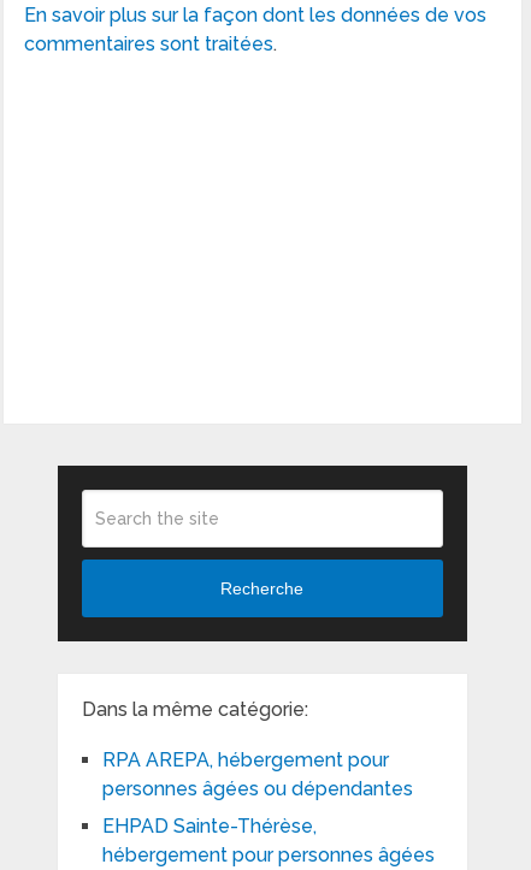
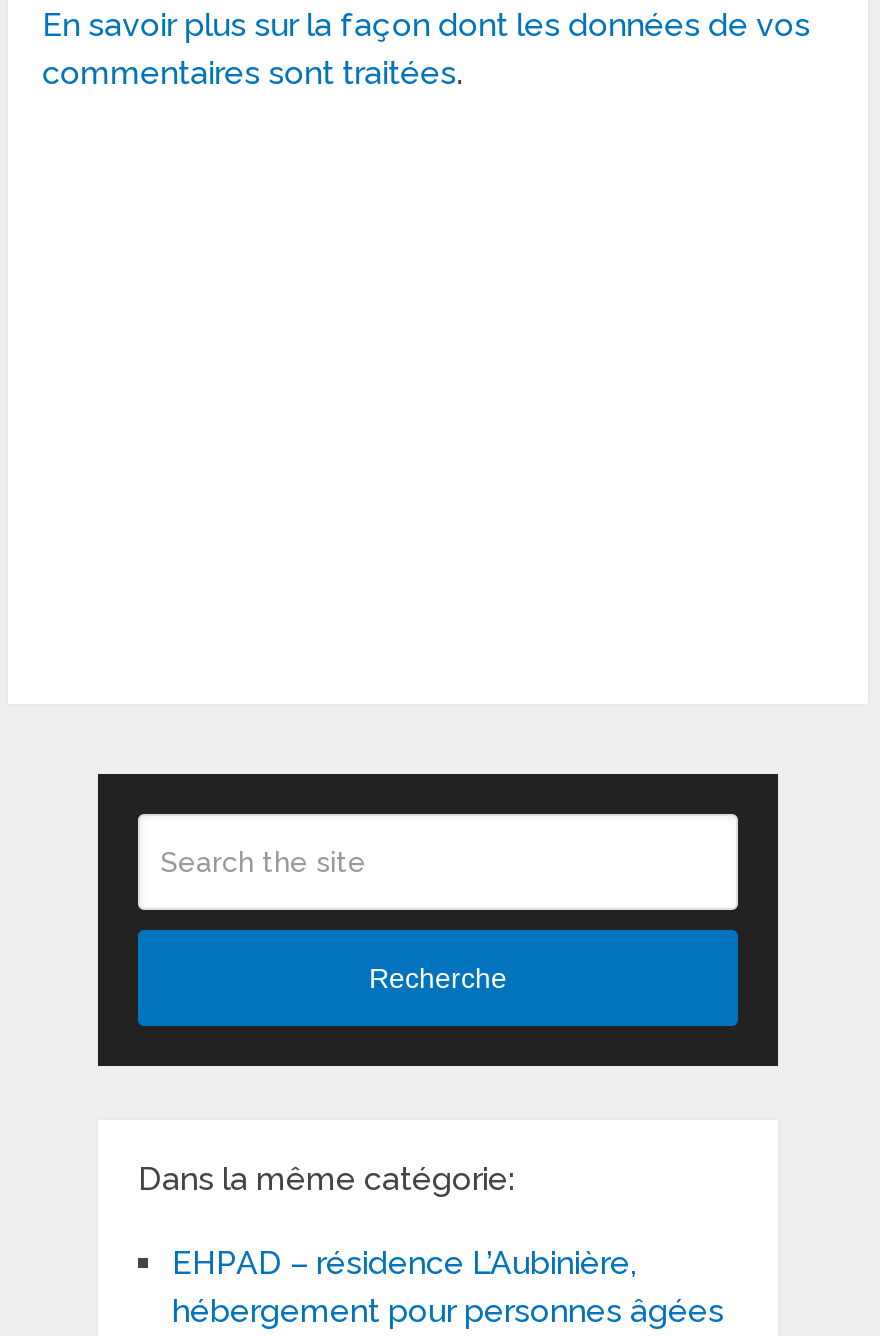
- RPA AREPA, hébergement pour
- personnes âgées ou dépendantes
- EHPAD Sainte-Thérèse,
+ EHPAD – résidence L’Aubinière,
